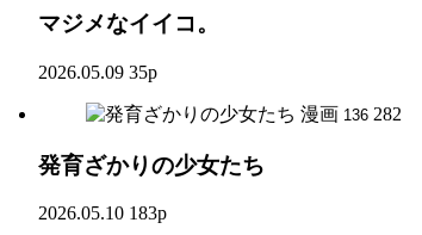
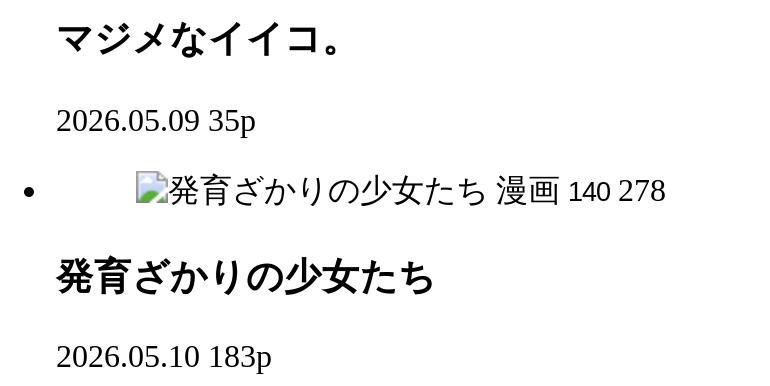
- 漫画 136 282
+ 漫画 140 278
